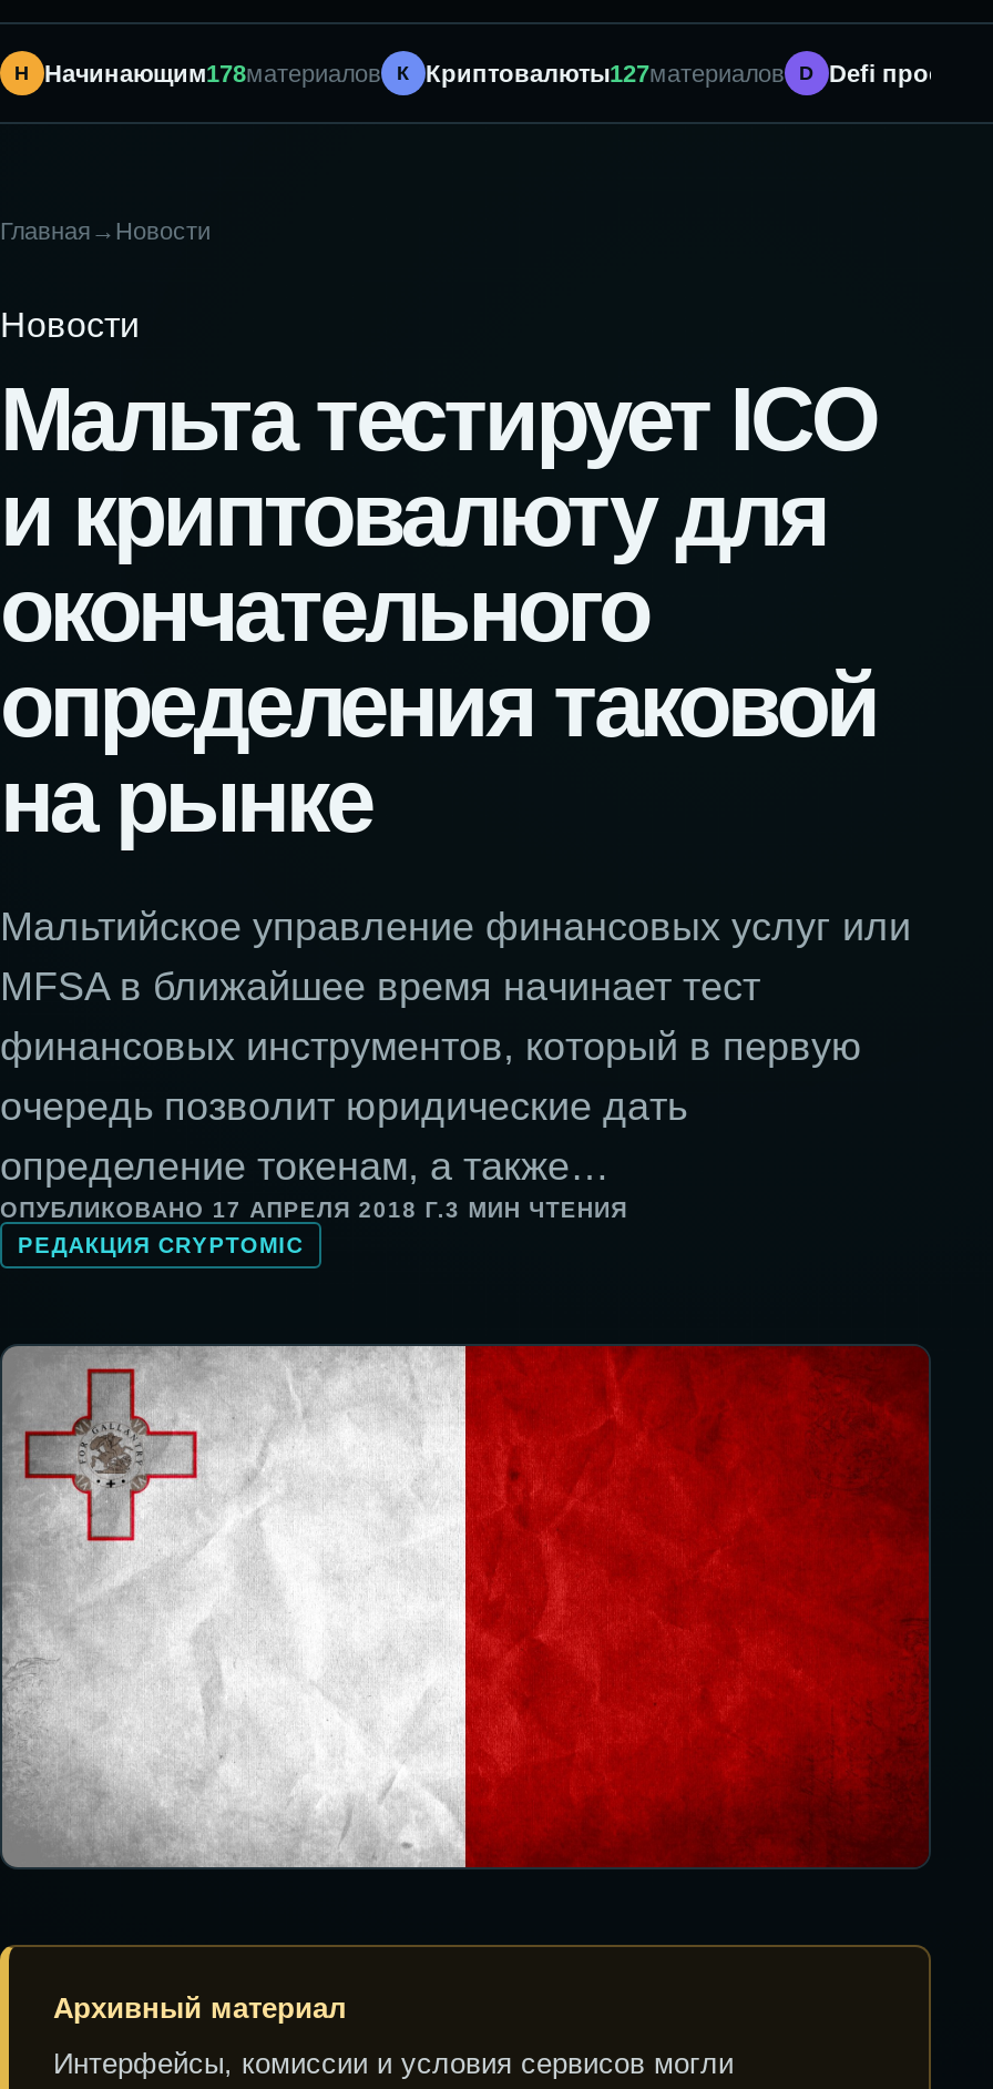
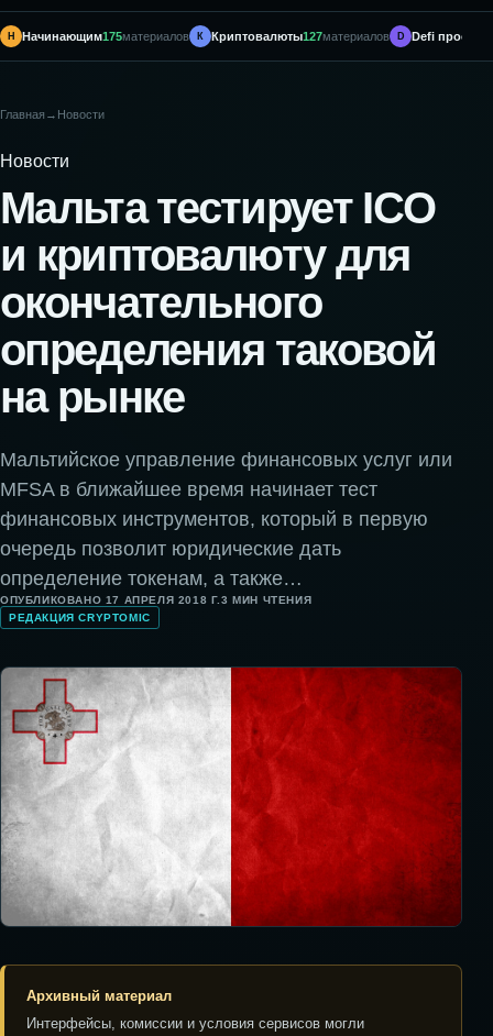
- Начинающим178материалов
+ Начинающим175материалов
